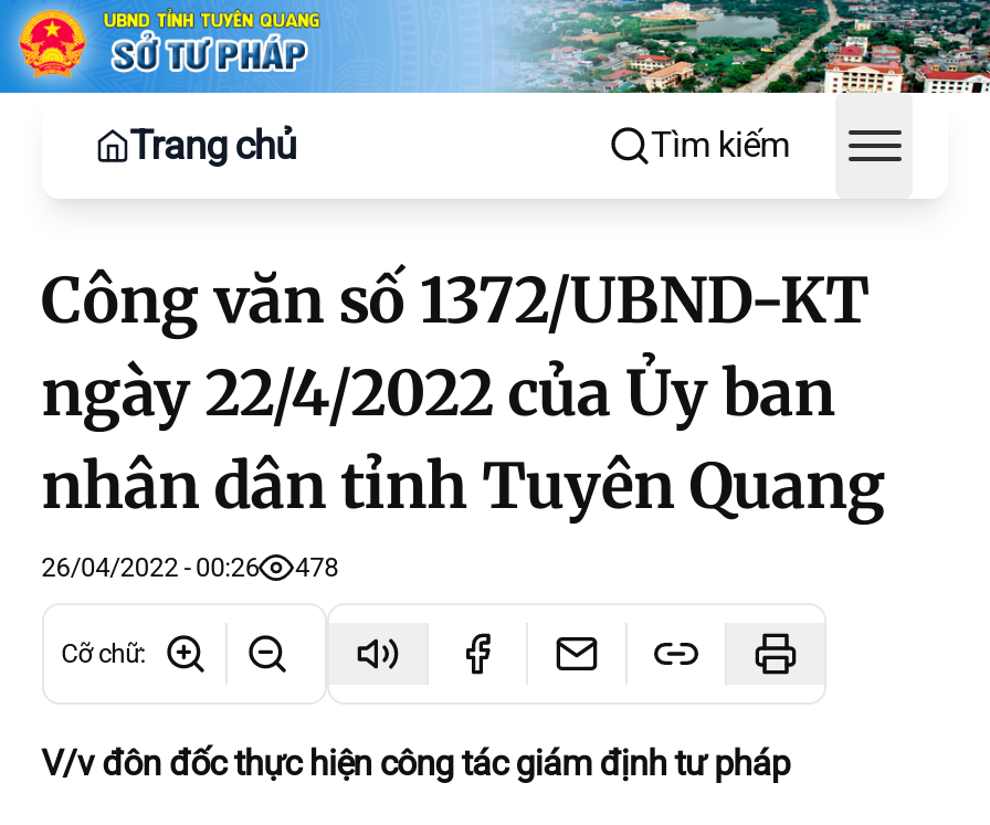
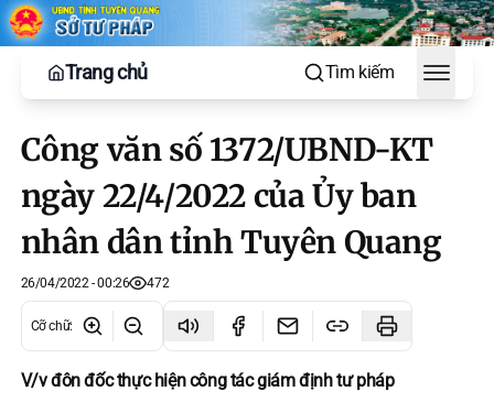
- 26/04/2022 - 00:26 478
+ 26/04/2022 - 00:26 472
